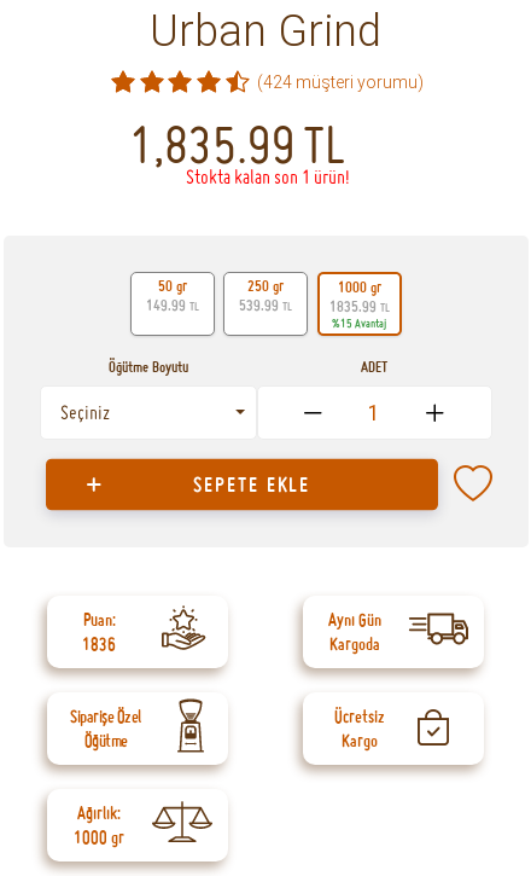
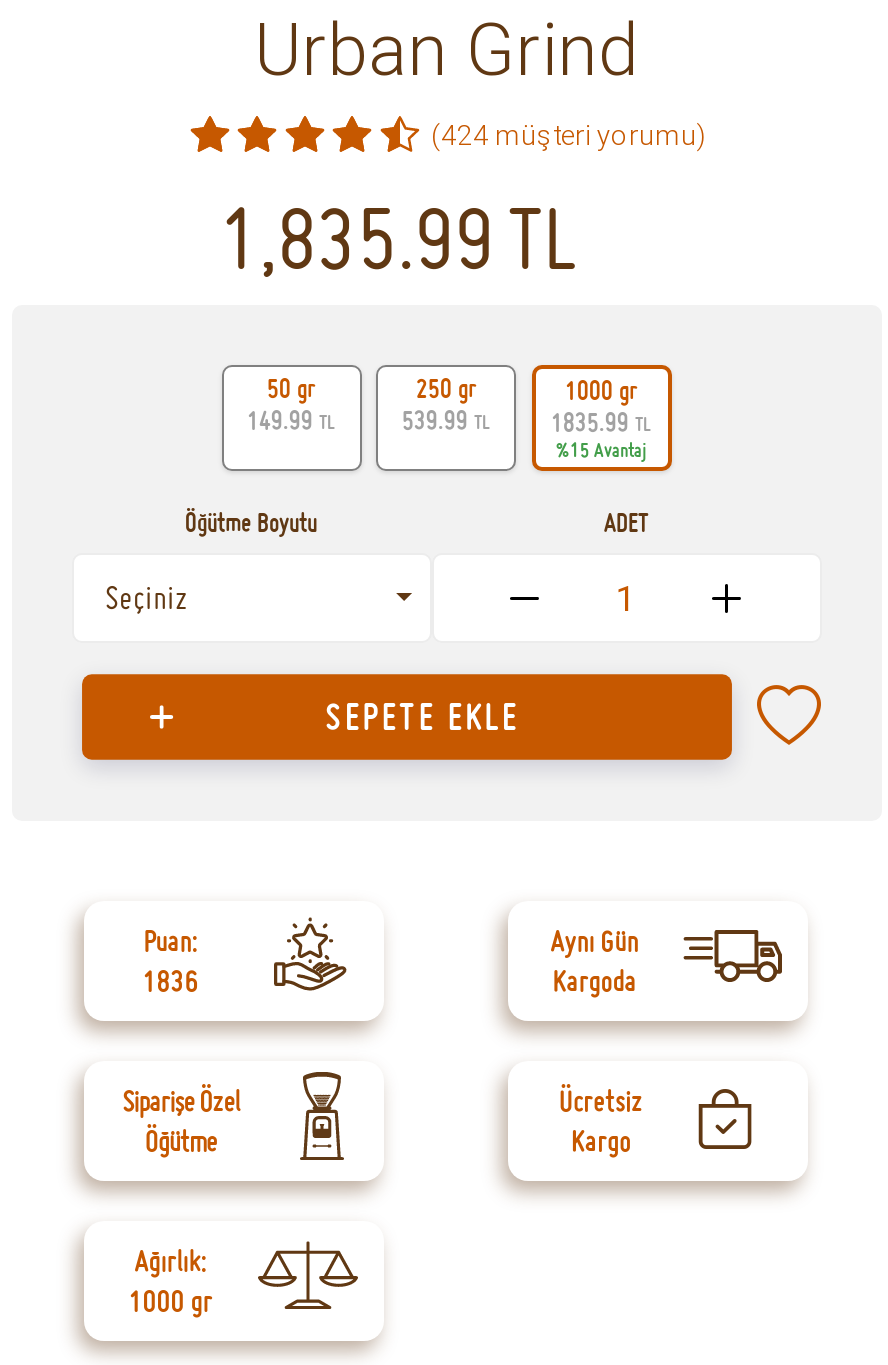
- Stokta kalan son 1 ürün!
